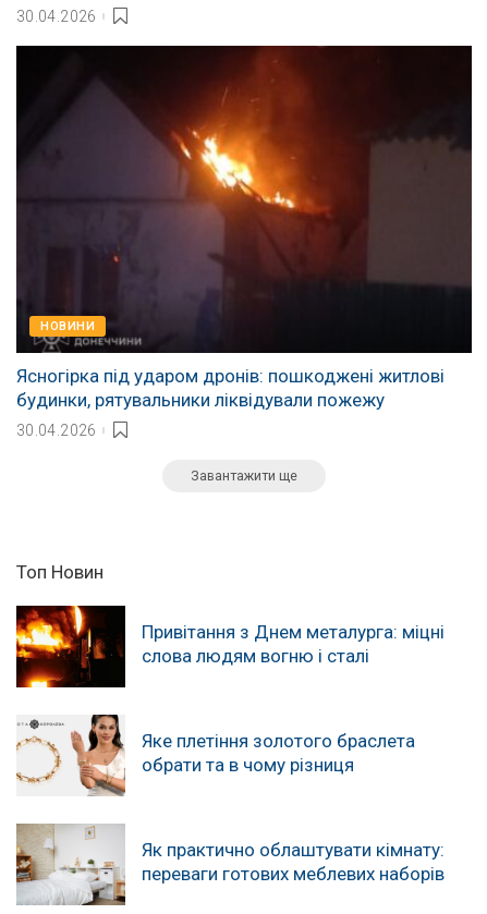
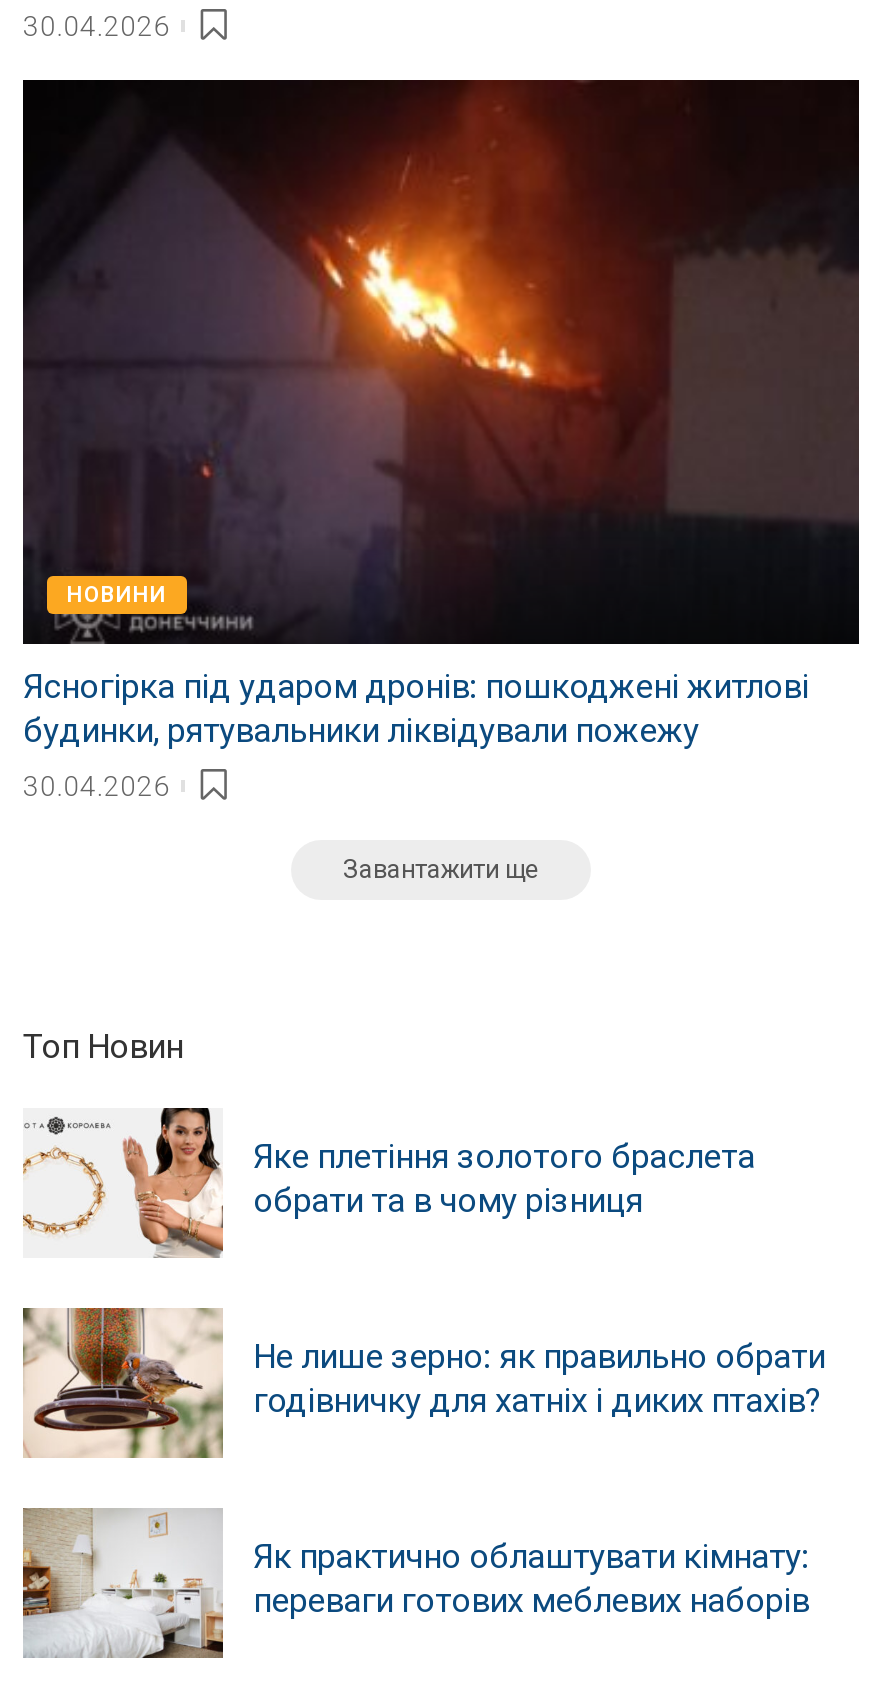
- [image]
- Привітання з Днем металурга: міцні
- слова людям вогню і сталі

moved up: [image] | Яке плетіння золотого браслета | обрати та в чому різниця

+ [image]
+ Не лише зерно: як правильно обрати
+ годівничку для хатніх і диких птахів?
